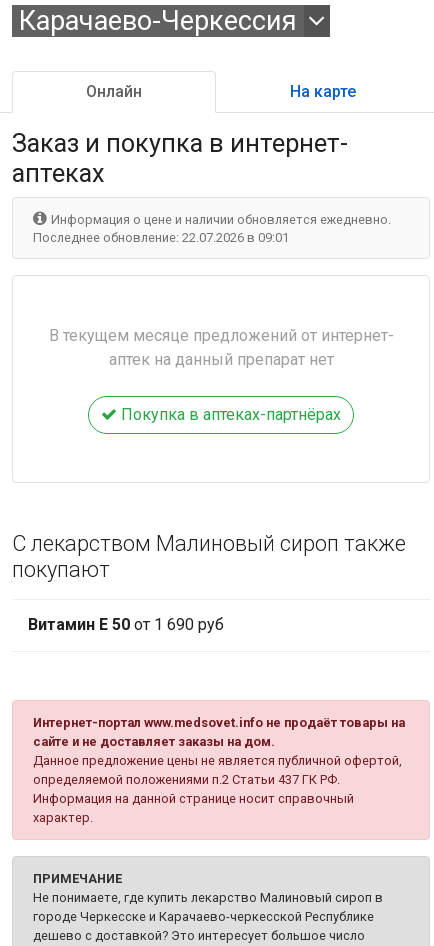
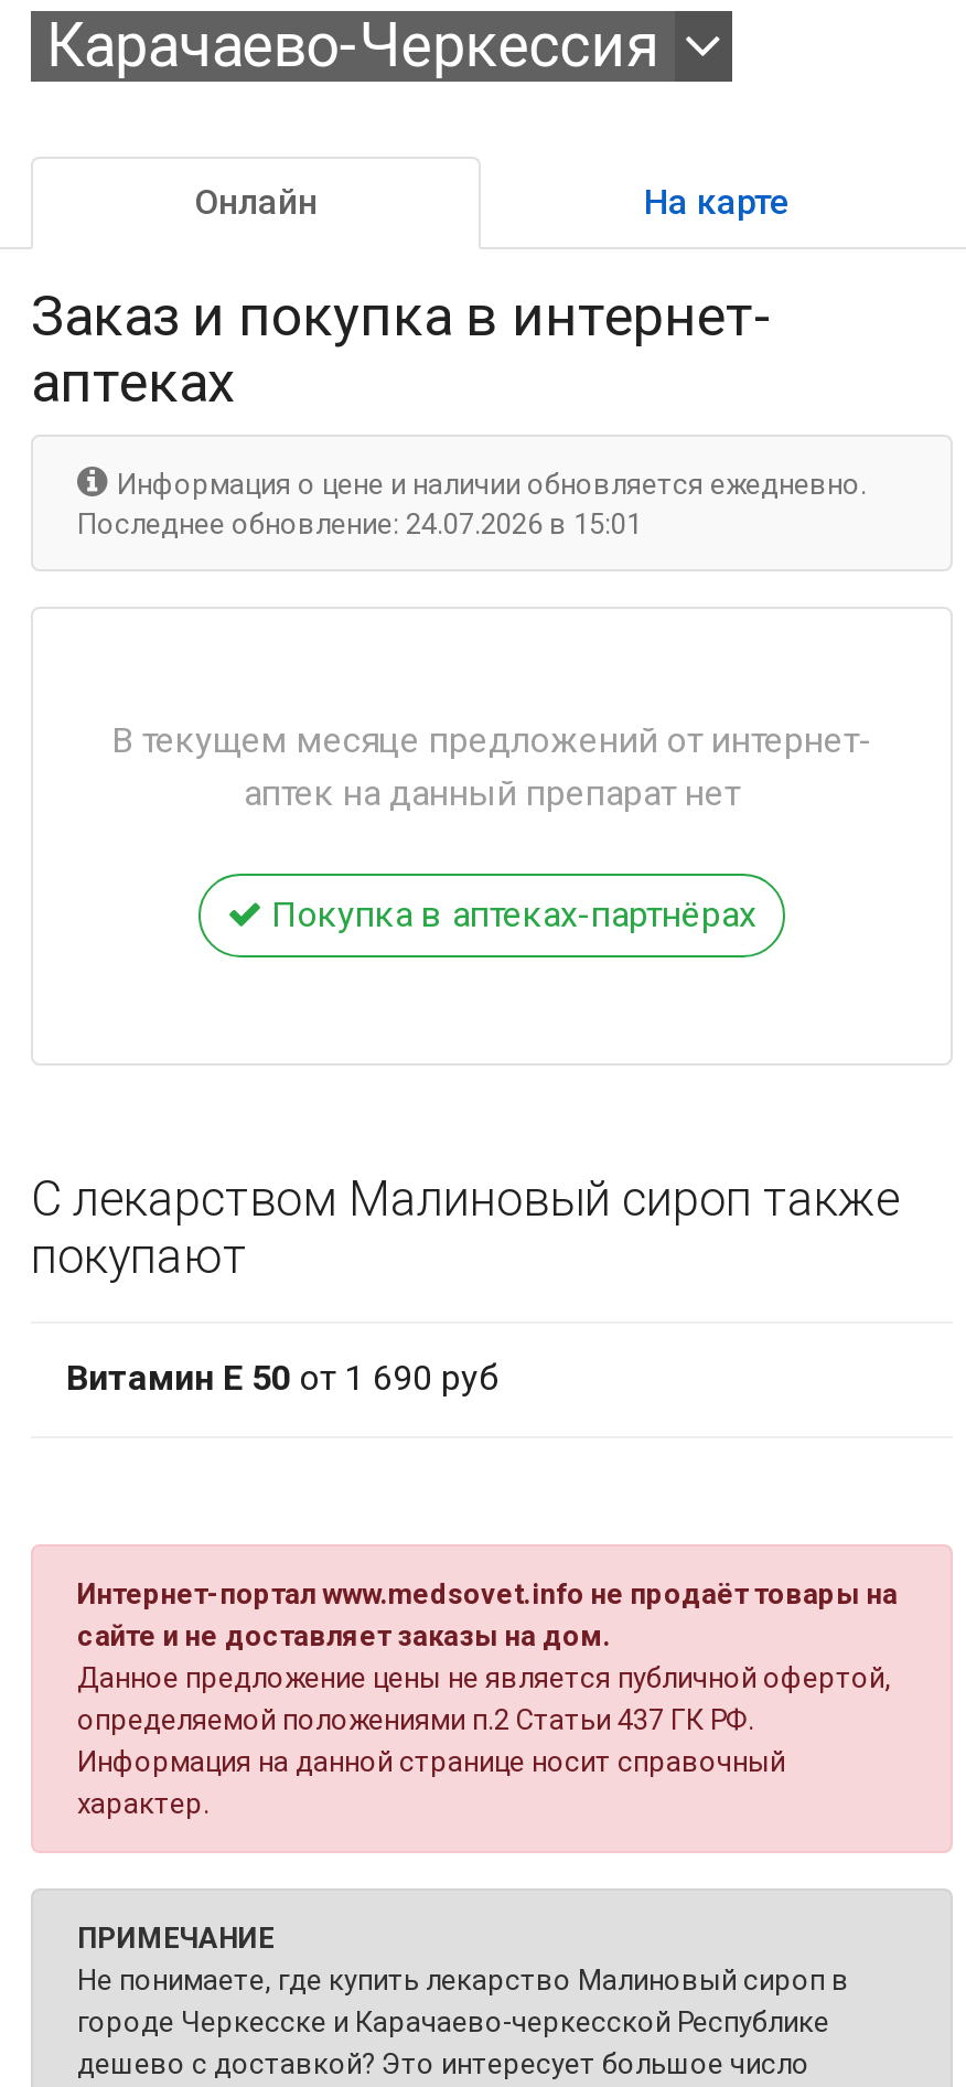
- Последнее обновление: 22.07.2026 в 09:01
+ Последнее обновление: 24.07.2026 в 15:01
